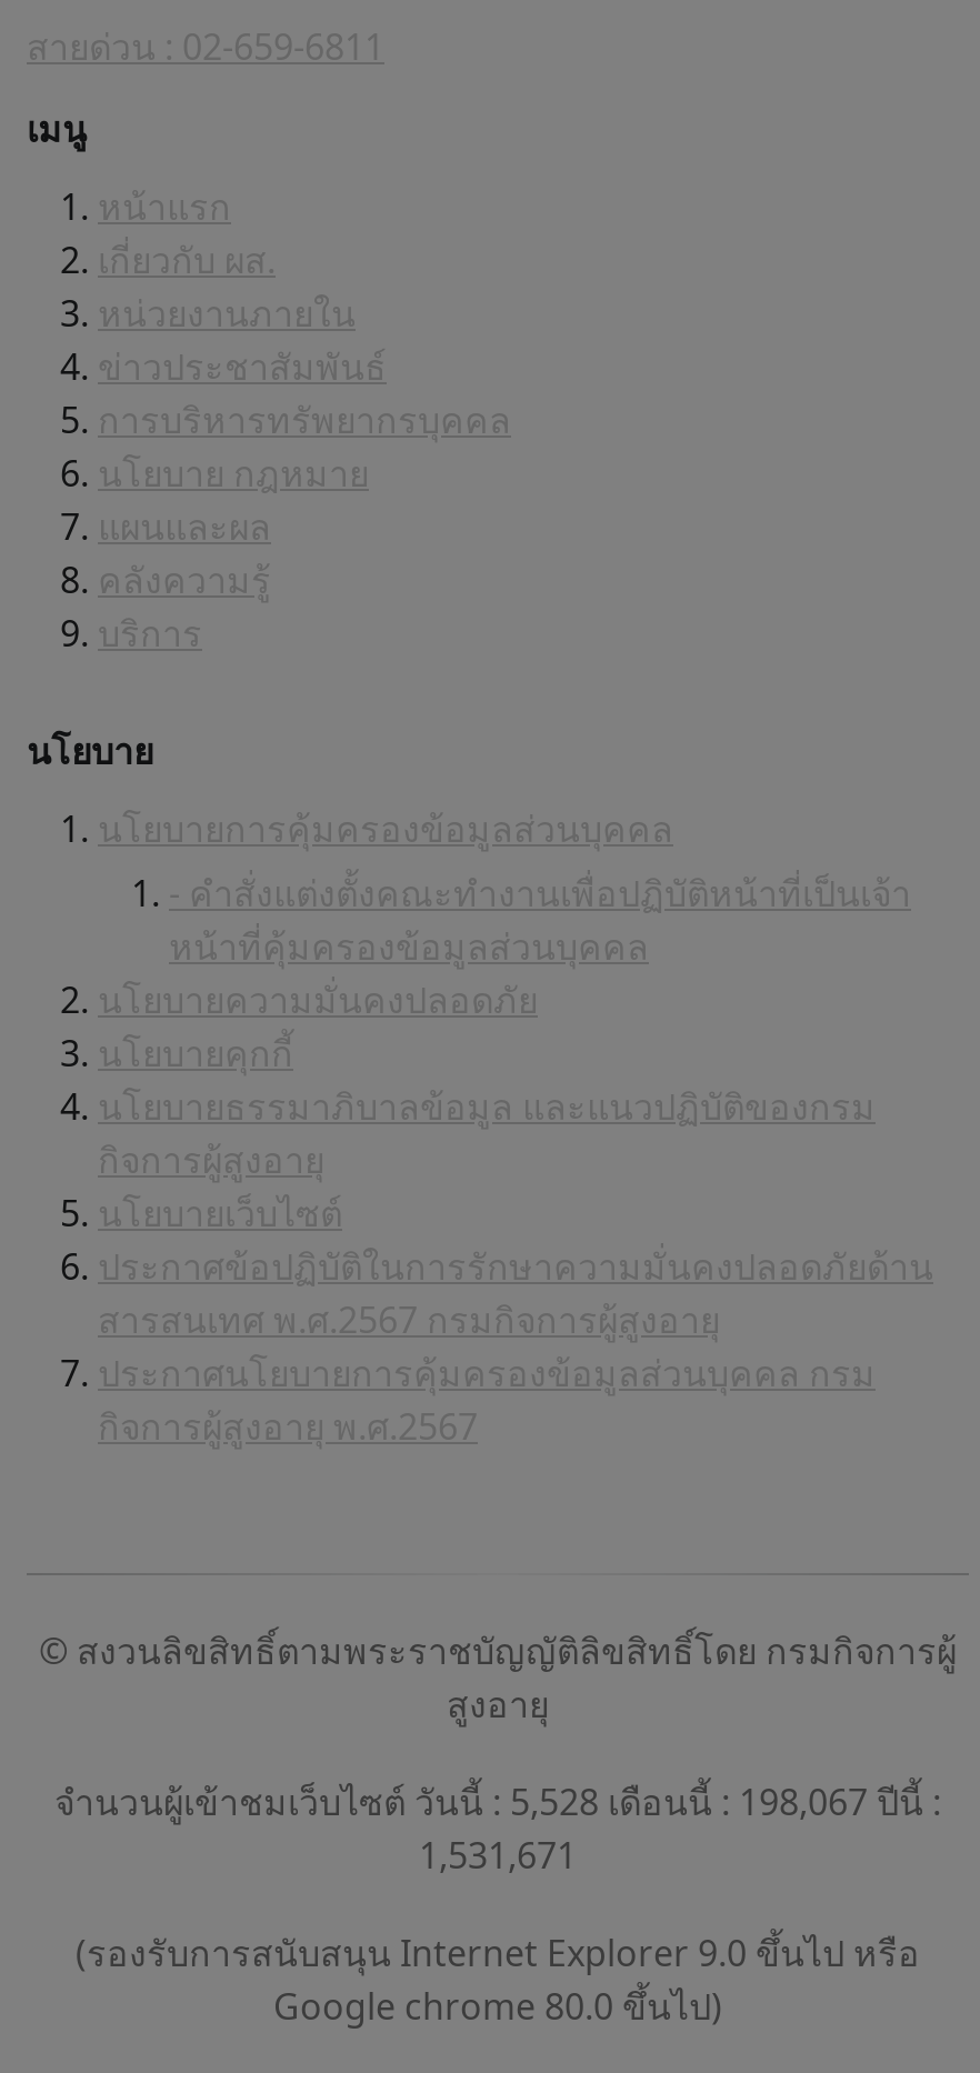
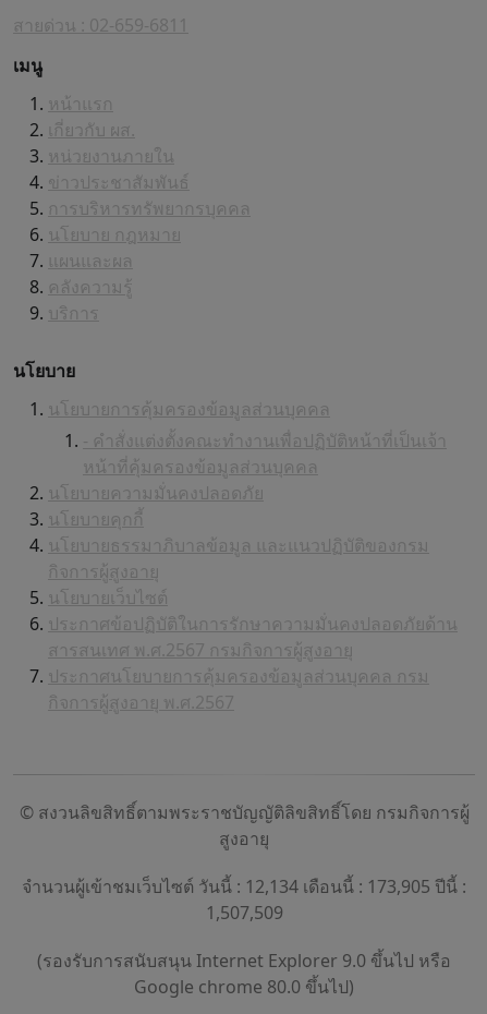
- จำนวนผู้เข้าชมเว็บไซต์ วันนี้ : 5,528 เดือนนี้ : 198,067 ปีนี้ :
+ จำนวนผู้เข้าชมเว็บไซต์ วันนี้ : 12,134 เดือนนี้ : 173,905 ปีนี้ :

- 1,531,671
+ 1,507,509
